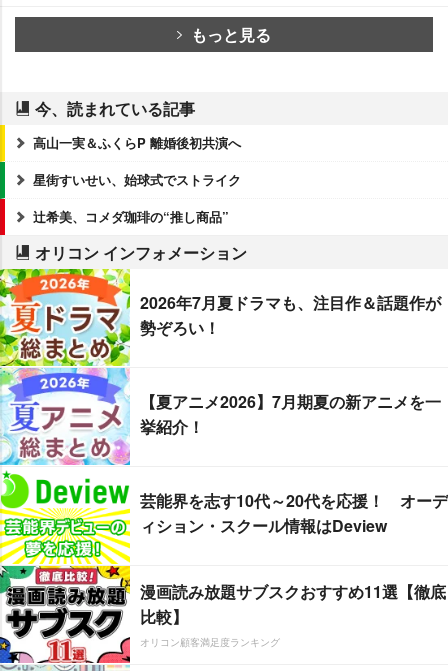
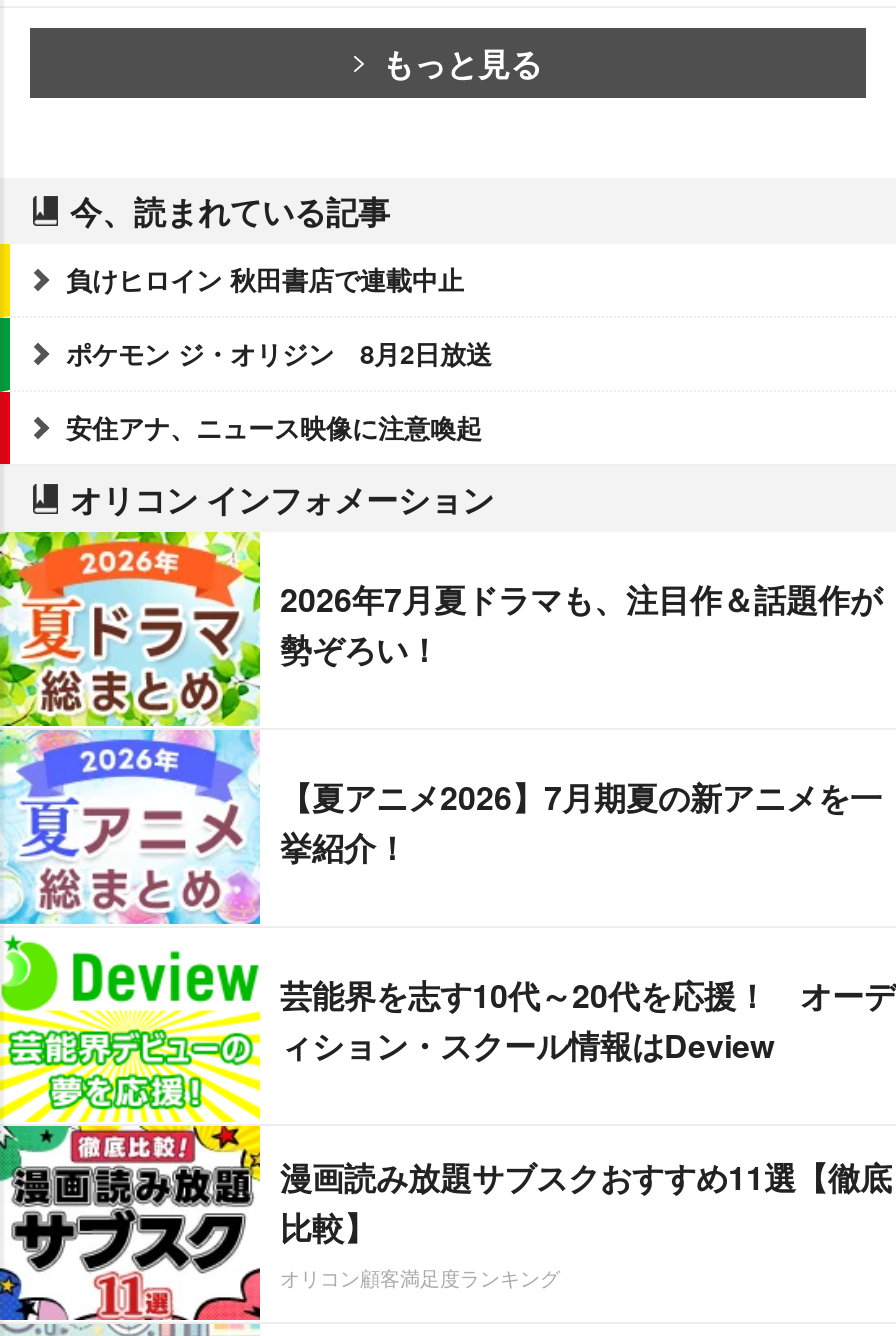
- 高山一実＆ふくらP 離婚後初共演へ
+ 負けヒロイン 秋田書店で連載中止

- 星街すいせい、始球式でストライク
+ ポケモン ジ・オリジン 8月2日放送

- 辻希美、コメダ珈琲の“推し商品”
+ 安住アナ、ニュース映像に注意喚起
